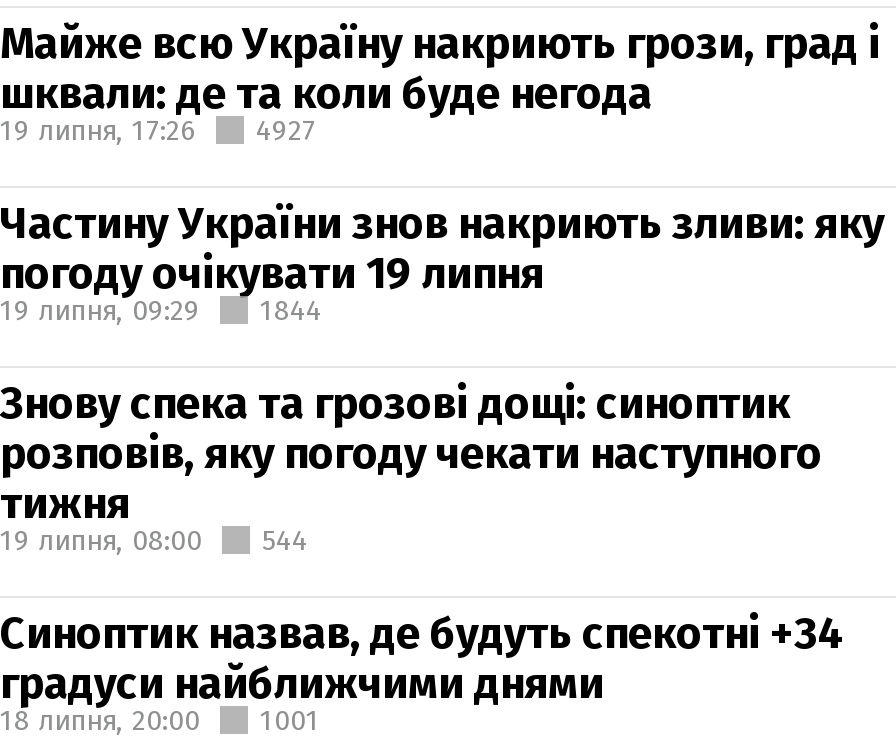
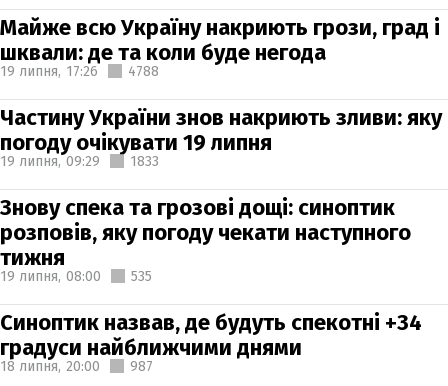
- 19 липня, 17:26 4927
+ 19 липня, 17:26 4788

- 19 липня, 09:29 1844
+ 19 липня, 09:29 1833

- 19 липня, 08:00 544
+ 19 липня, 08:00 535

- 18 липня, 20:00 1001
+ 18 липня, 20:00 987
